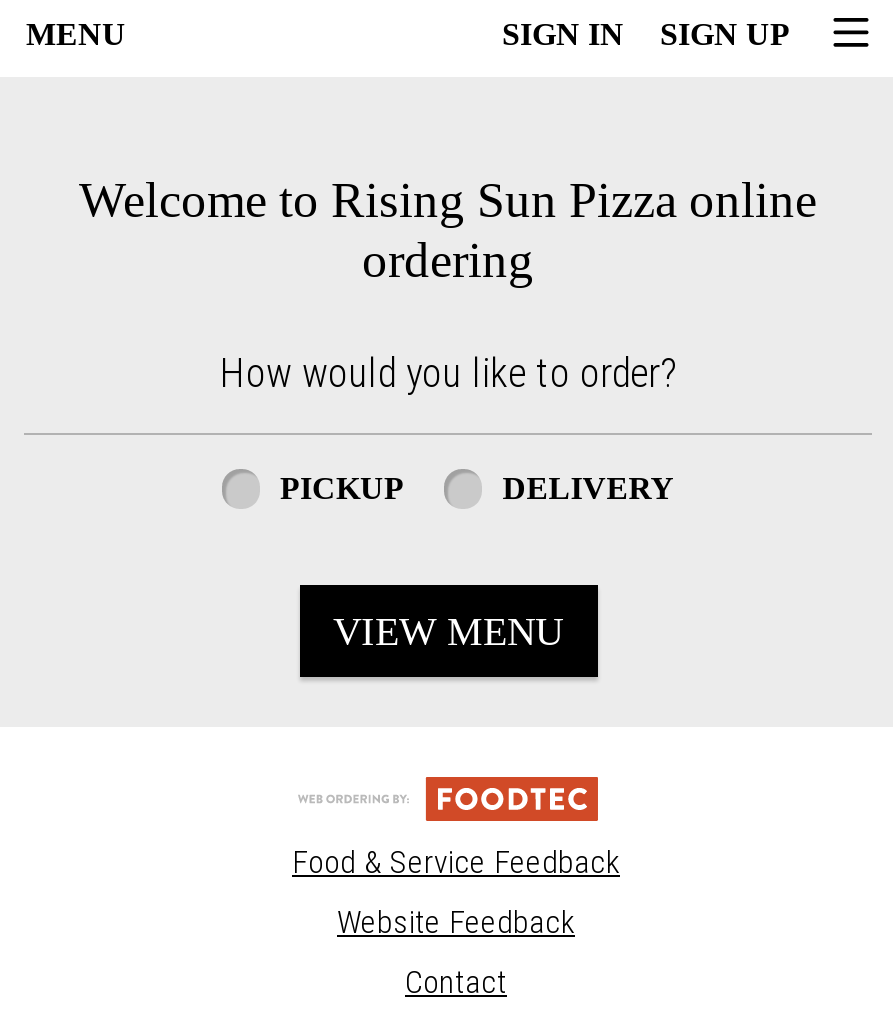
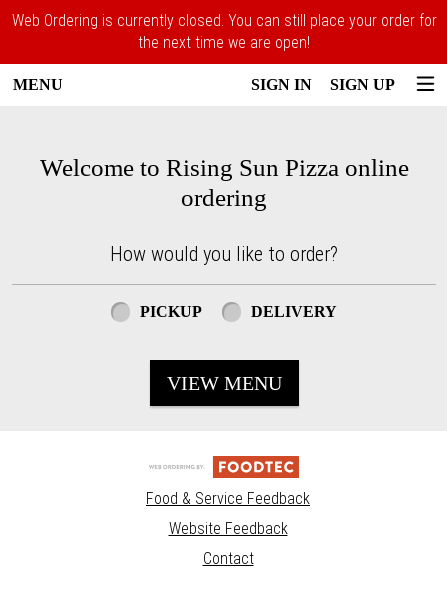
+ Web Ordering is currently closed. You can still place your order for
+ the next time we are open!
